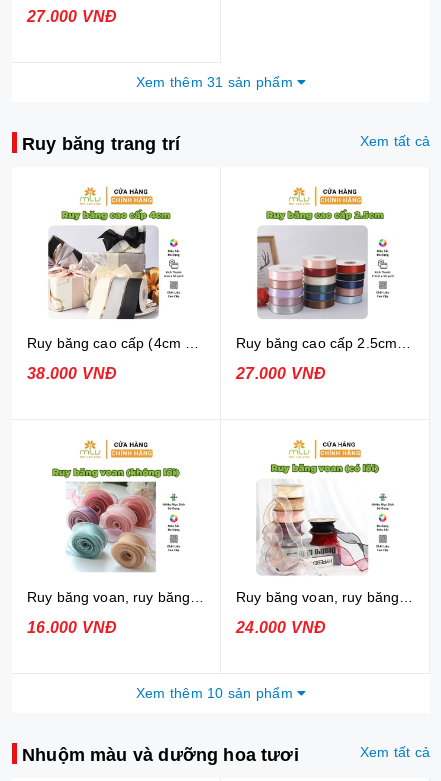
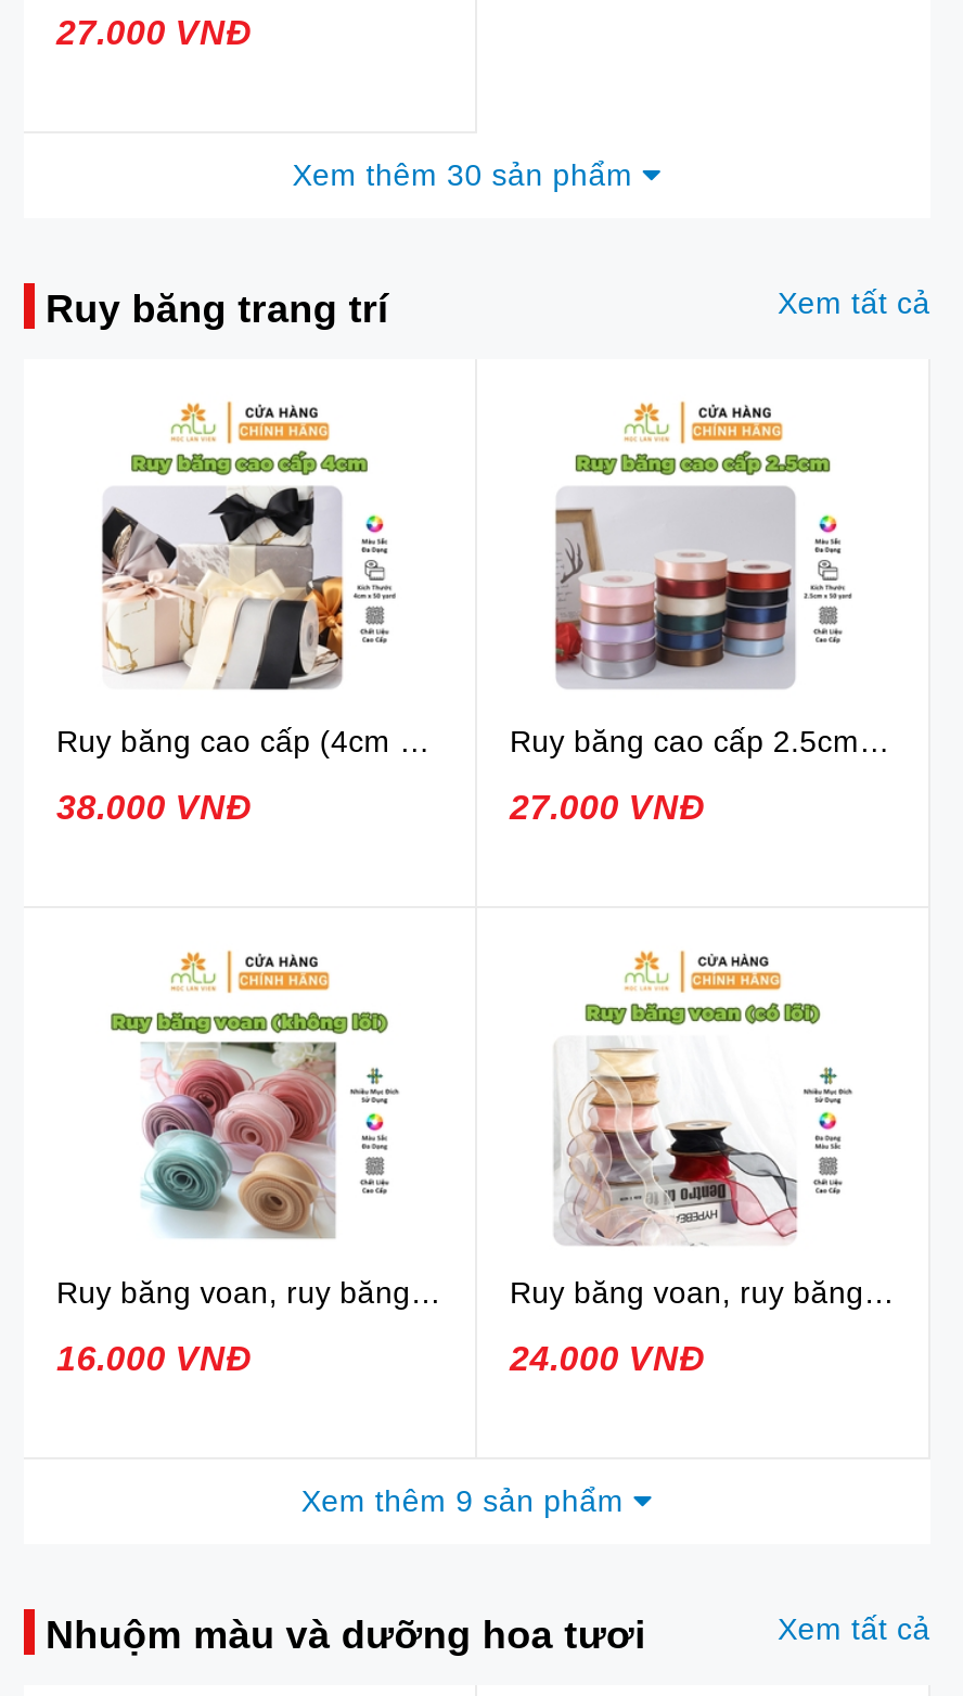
- Xem thêm 31 sản phẩm
+ Xem thêm 30 sản phẩm

- Xem thêm 10 sản phẩm
+ Xem thêm 9 sản phẩm
